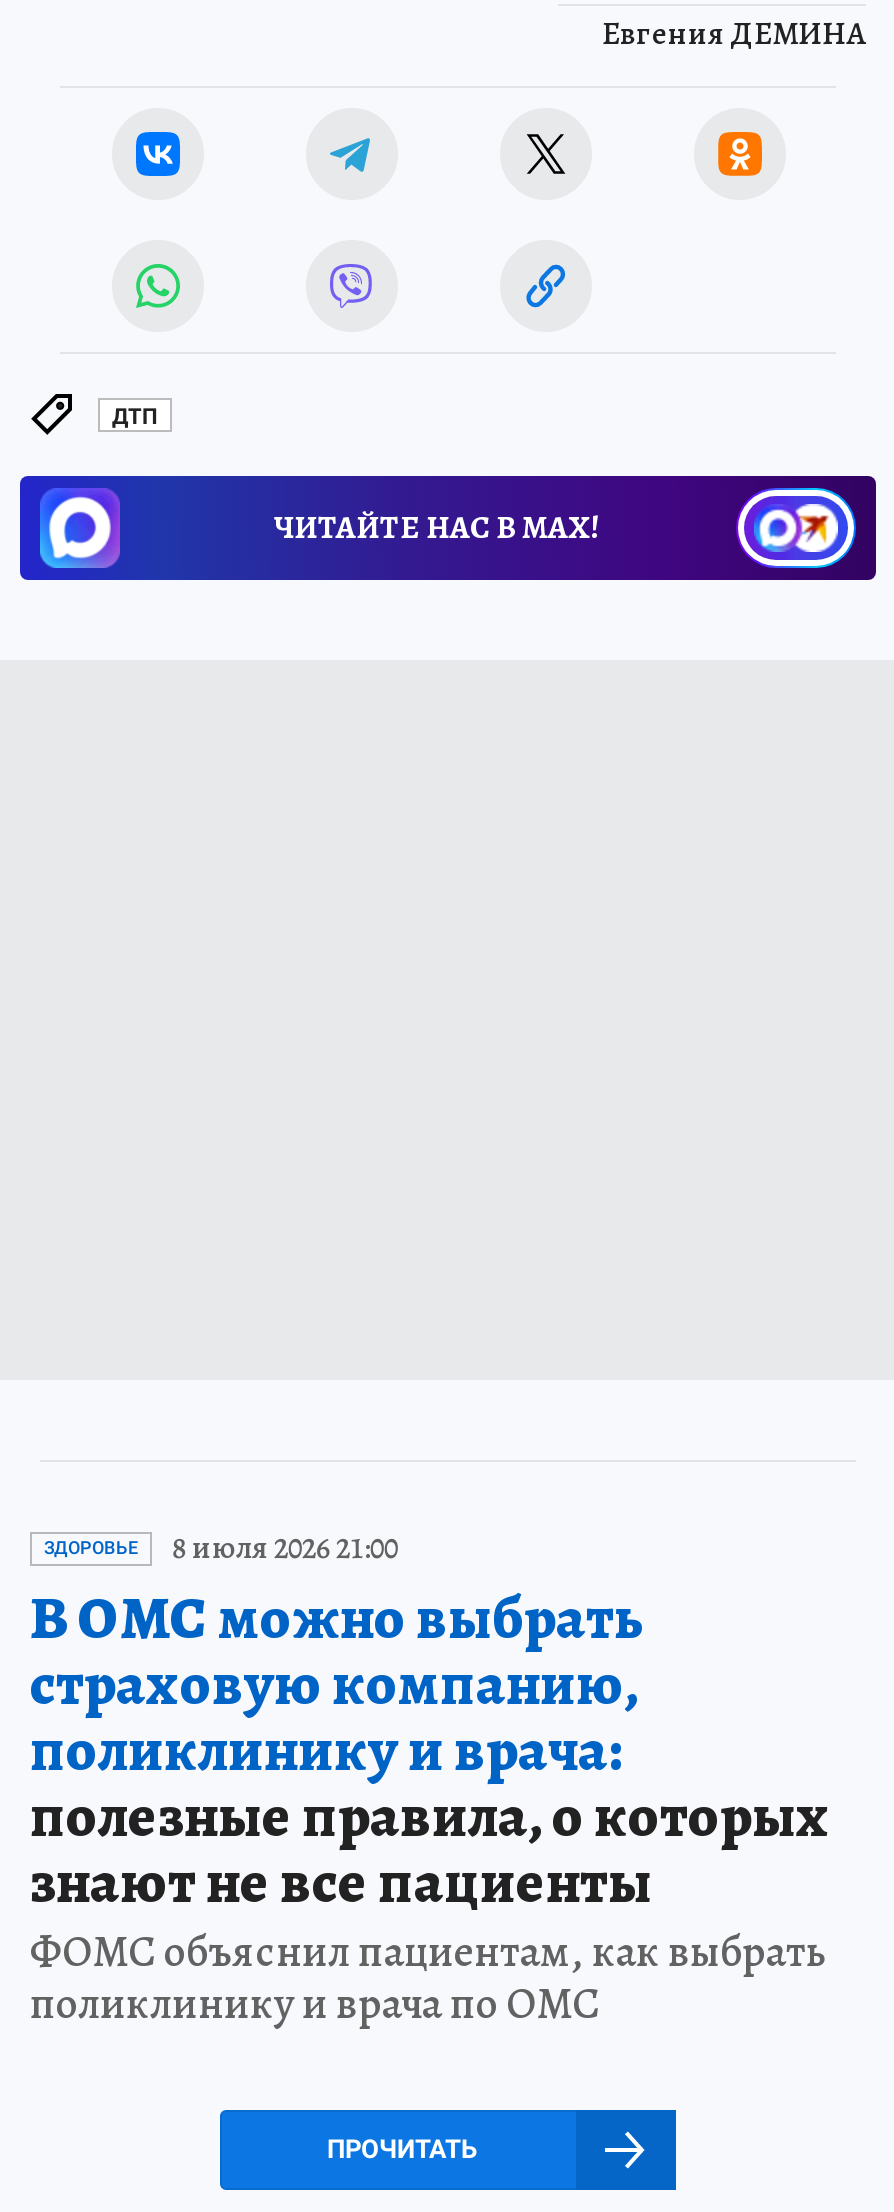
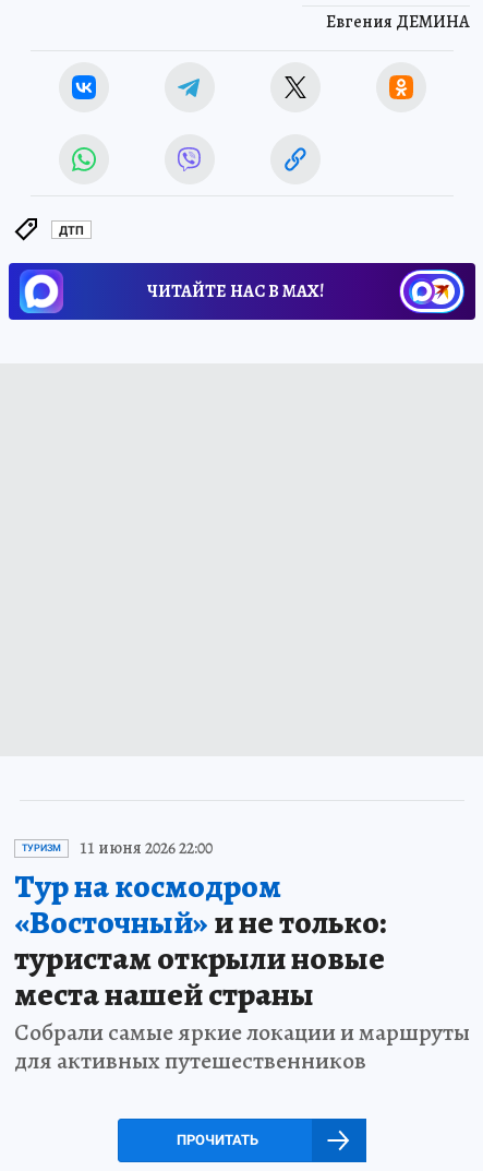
- ЗДОРОВЬЕ
- 8 июля 2026 21:00
- В ОМС можно выбрать
- страховую компанию,
- поликлинику и врача:
- полезные правила, о которых
- знают не все пациенты
- ФОМС объяснил пациентам, как выбрать
- поликлинику и врача по ОМС
+ ТУРИЗМ
+ 11 июня 2026 22:00
+ Тур на космодром
+ «Восточный»и не только:
+ туристам открыли новые
+ места нашей страны
+ Собрали самые яркие локации и маршруты
+ для активных путешественников
